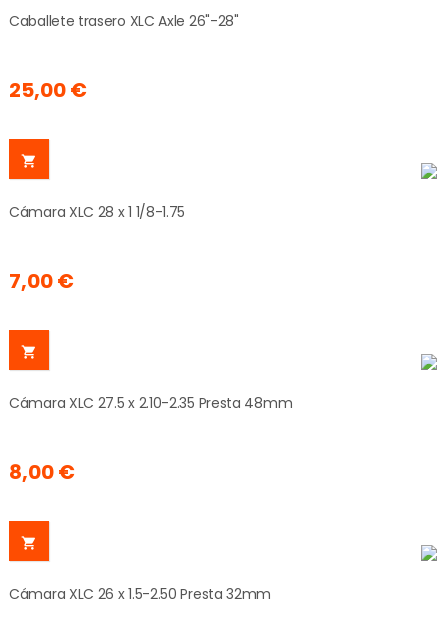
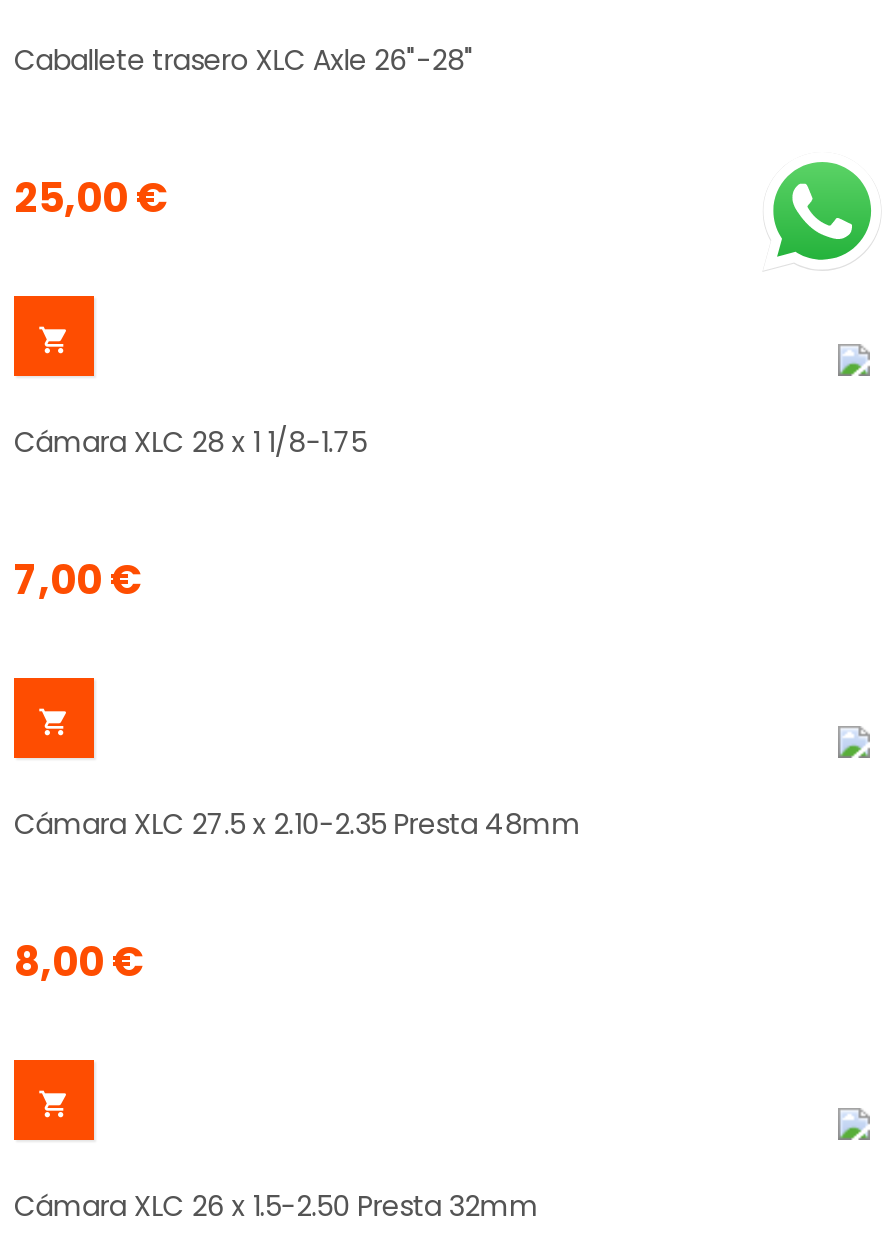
+ [image]
